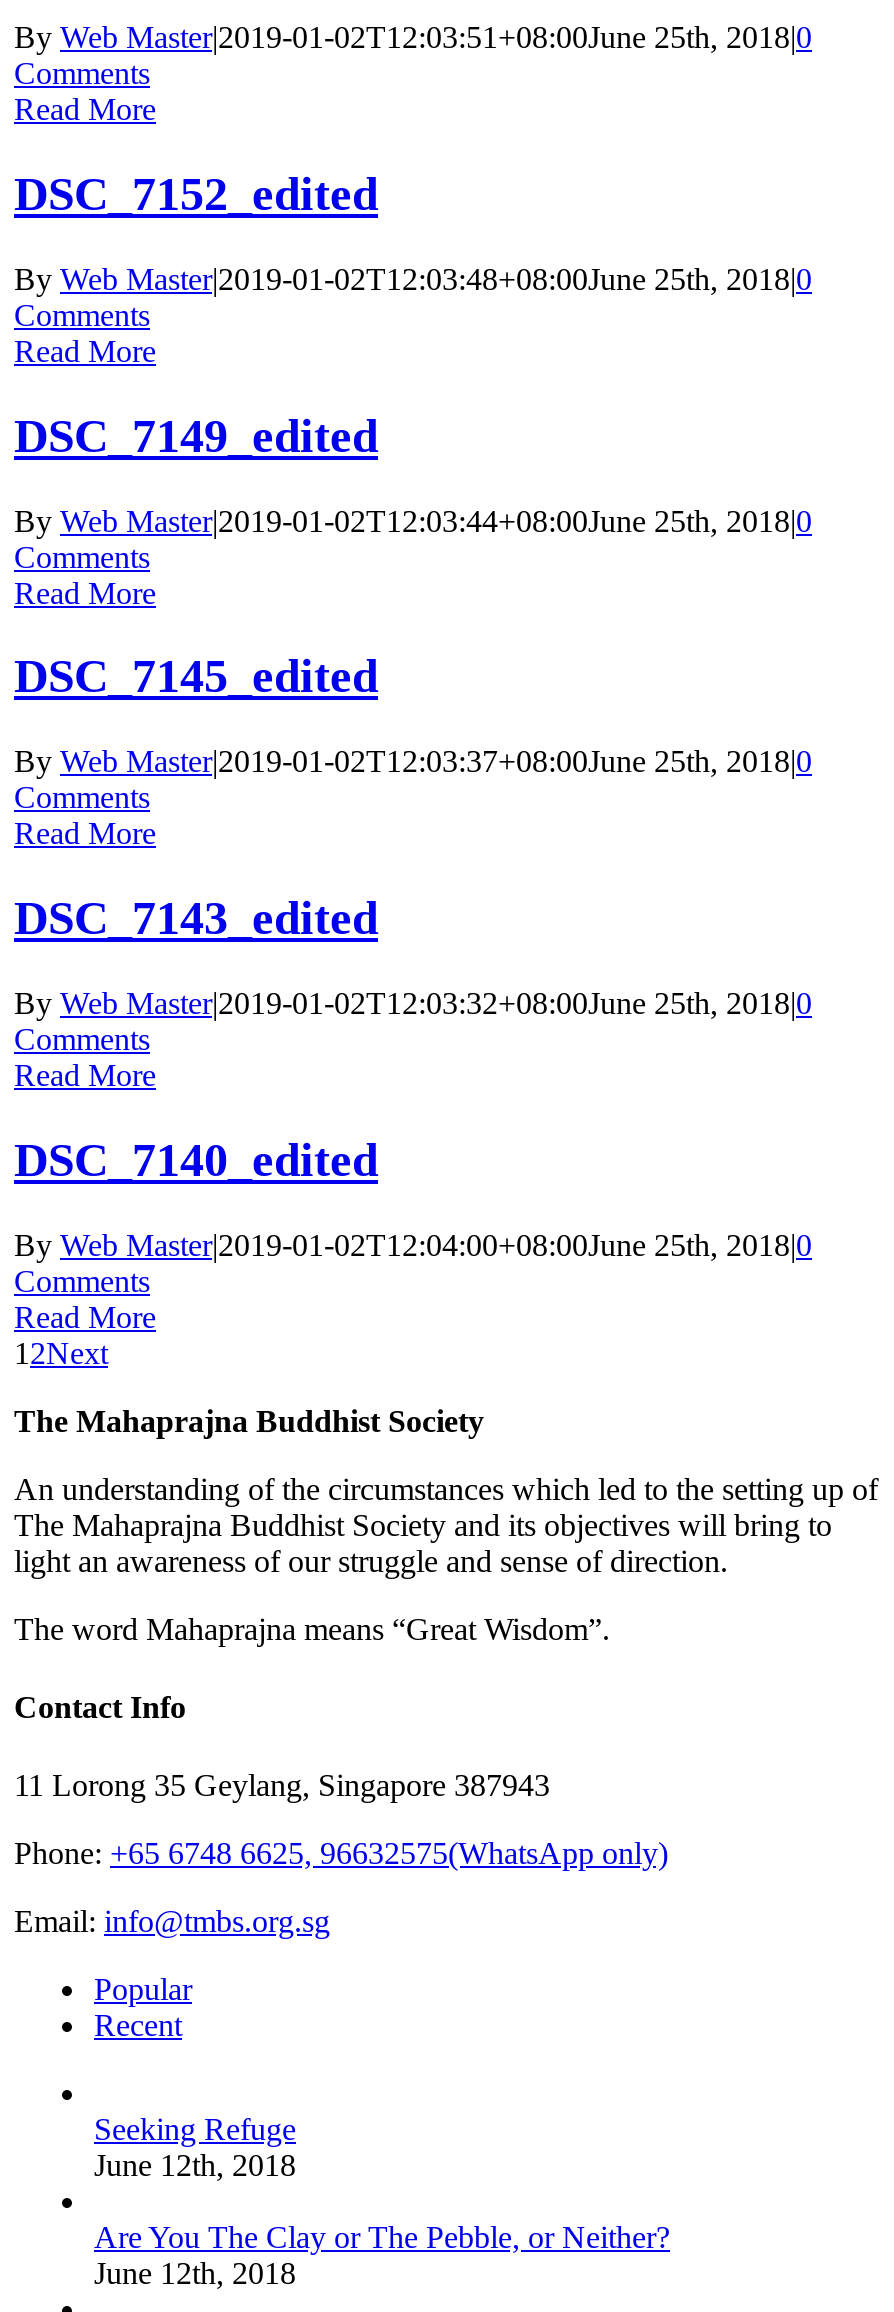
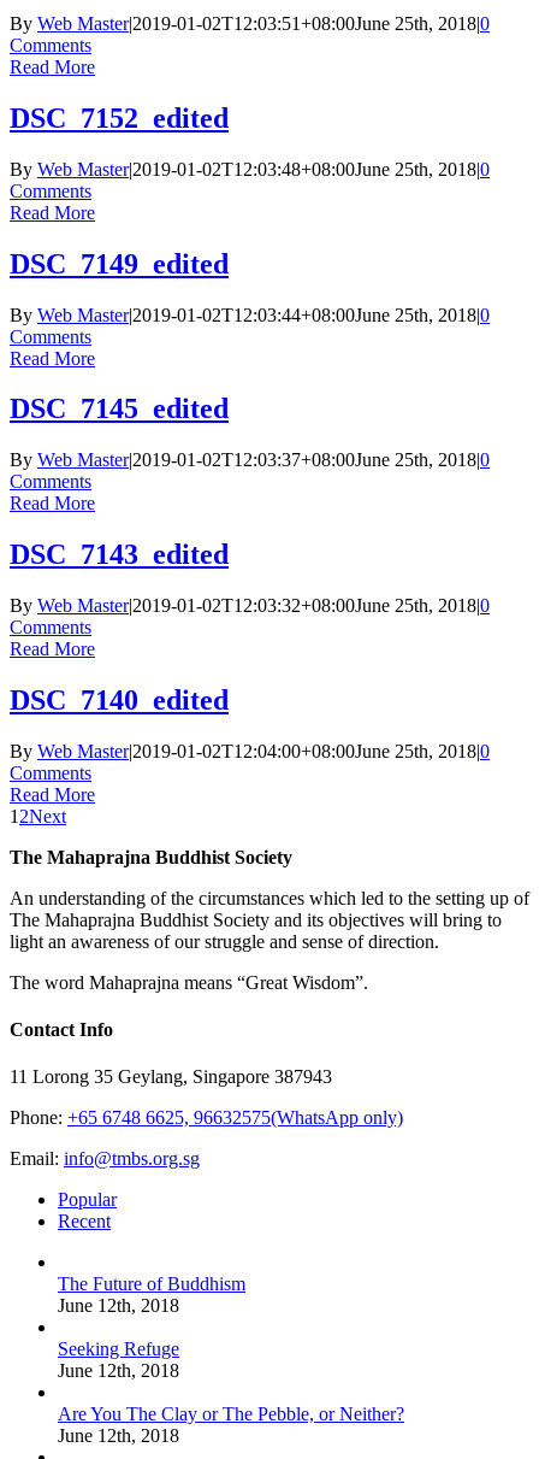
+ The Future of Buddhism
+ June 12th, 2018
